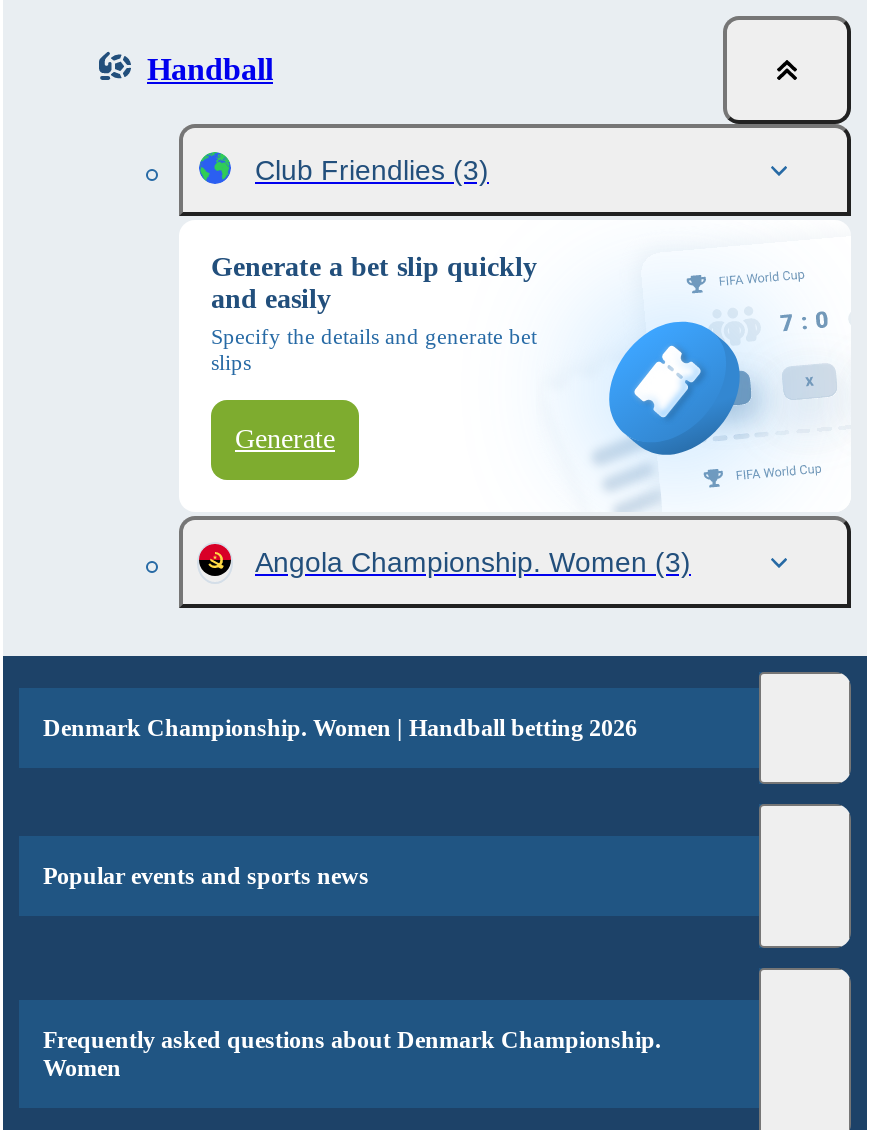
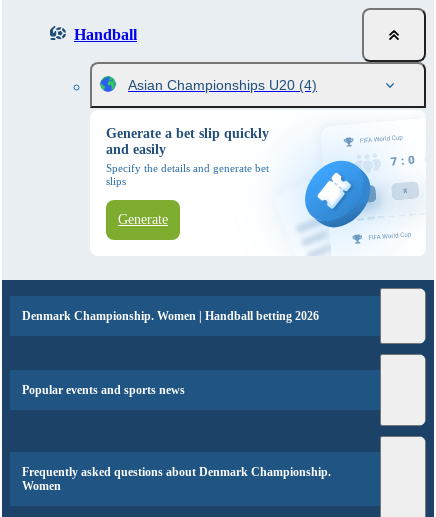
- Club Friendlies (3)
+ Asian Championships U20 (4)

- Angola Championship. Women (3)
